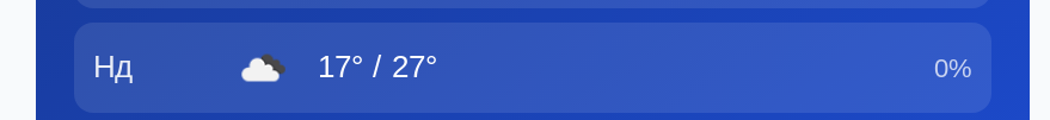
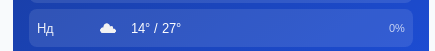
- 17° / 27°
+ 14° / 27°
